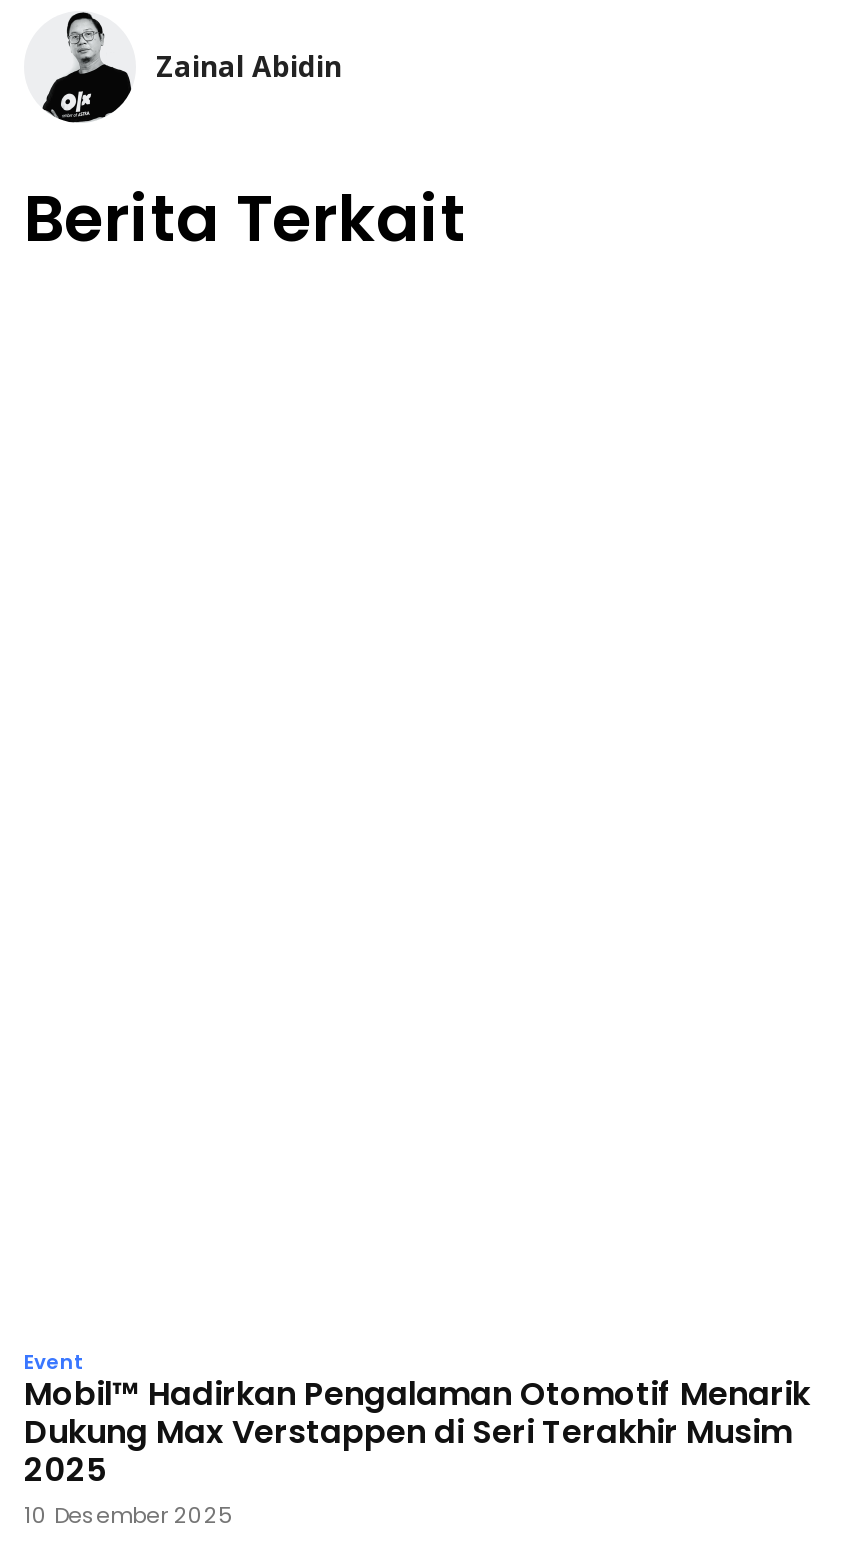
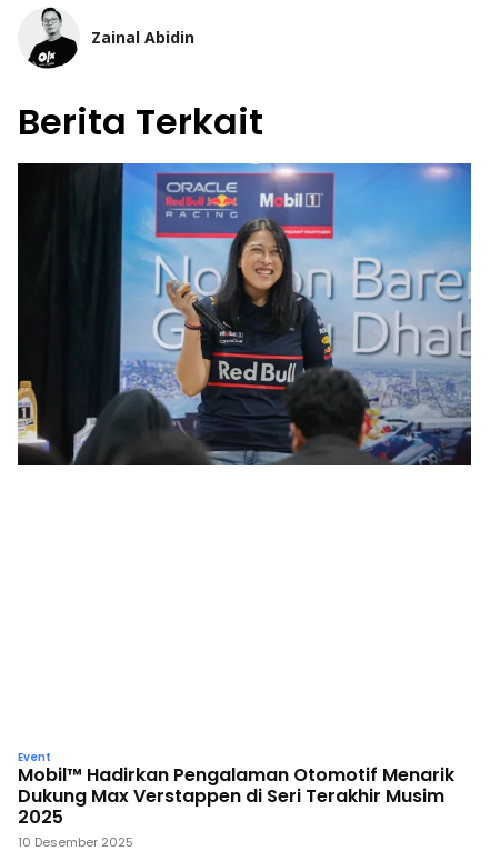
+ [image]
